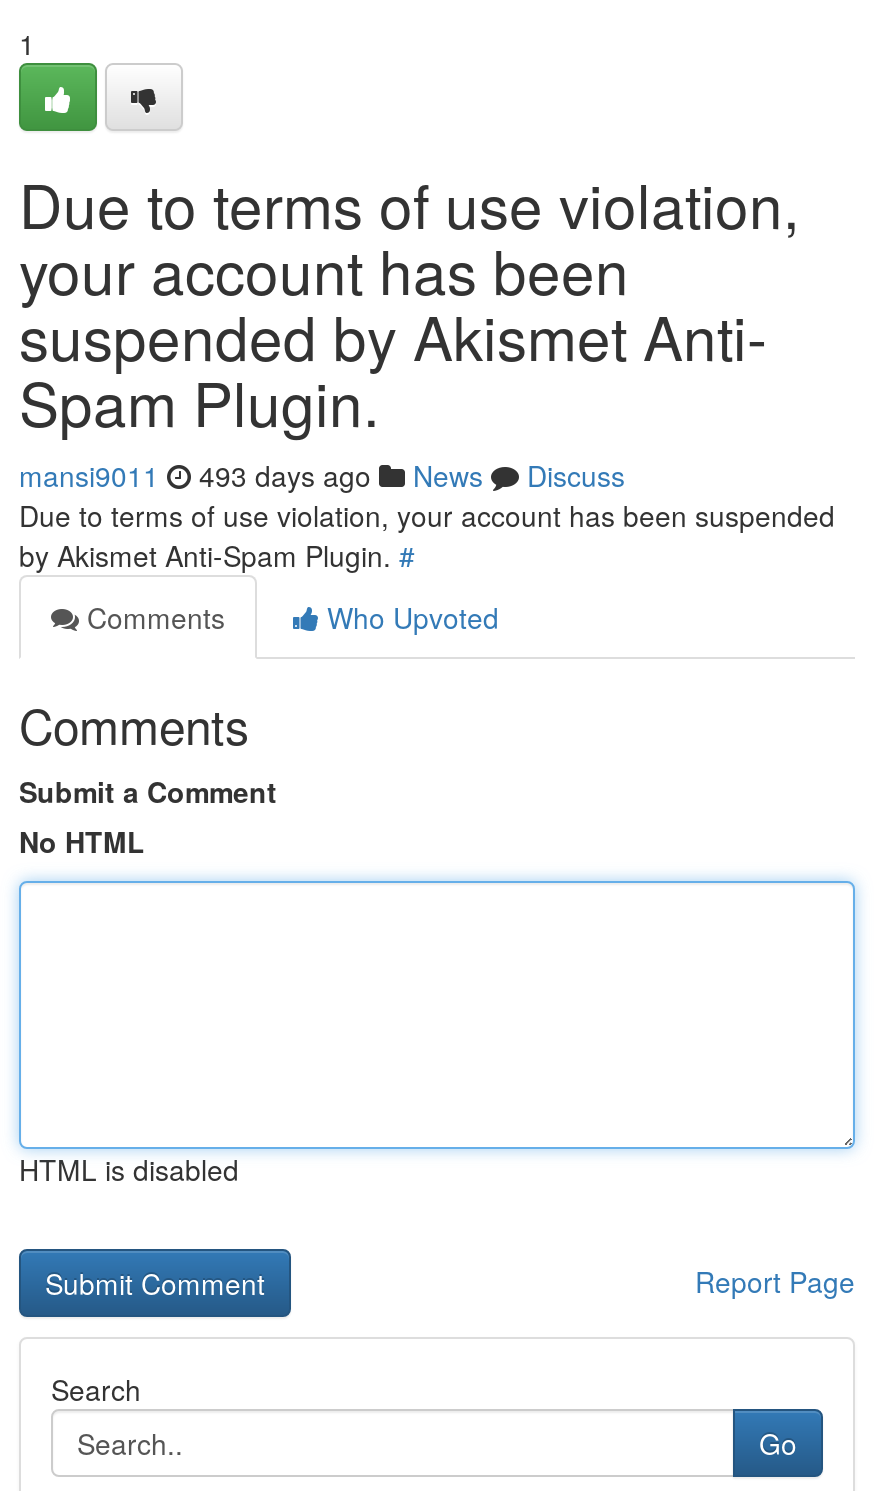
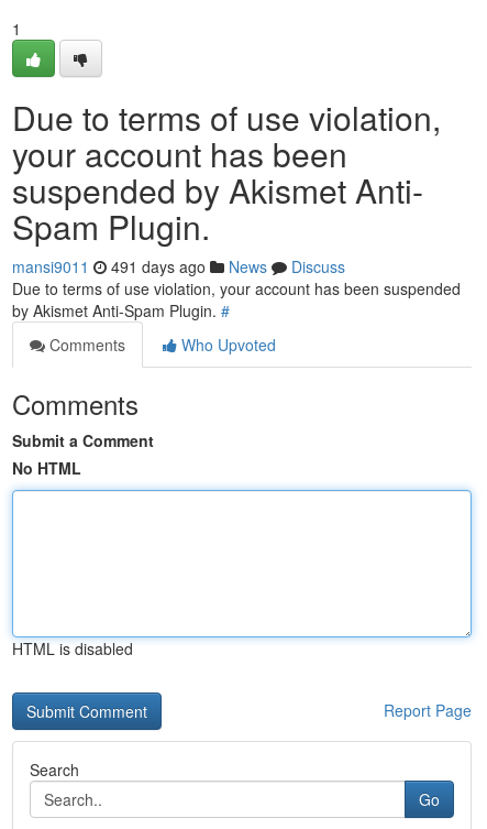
- mansi9011 493 days ago News Discuss
+ mansi9011 491 days ago News Discuss
